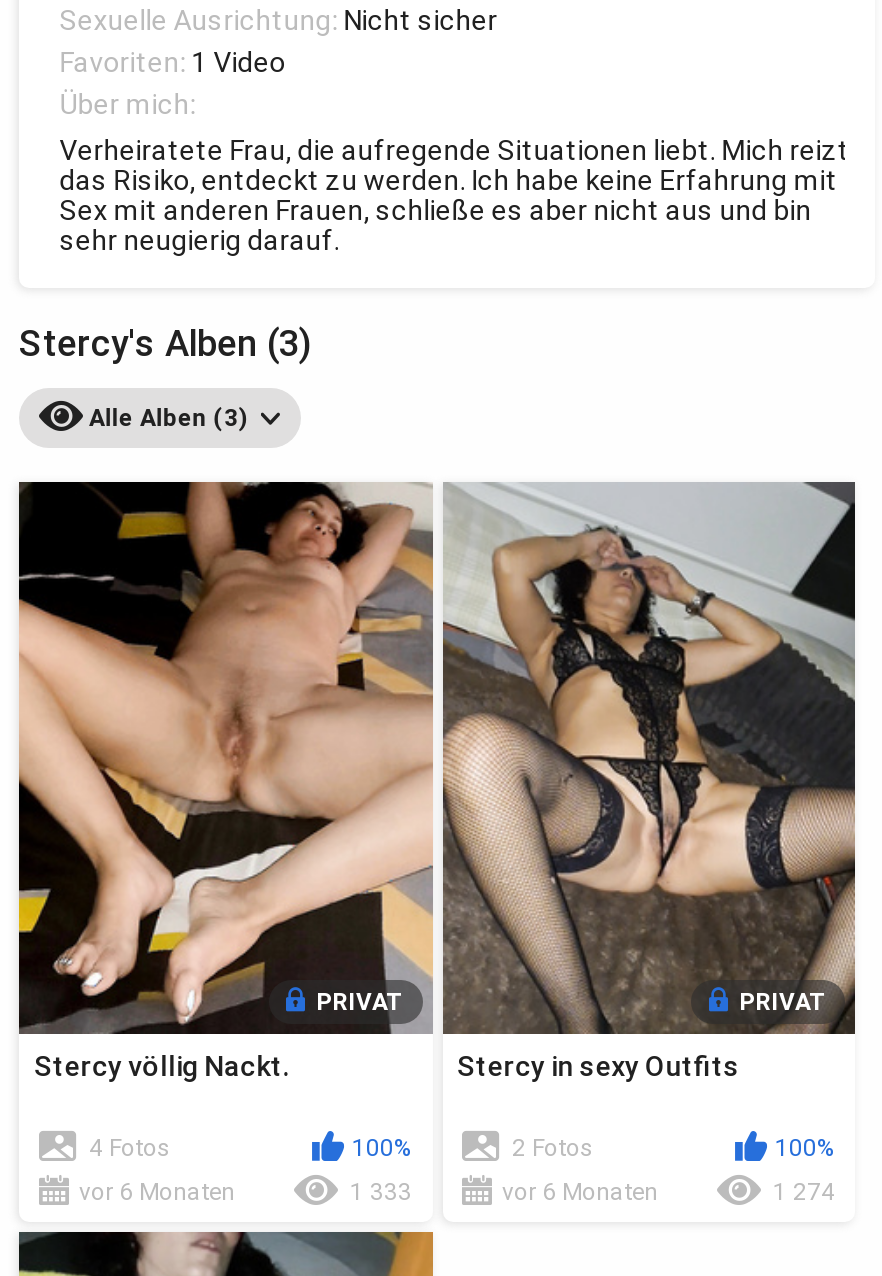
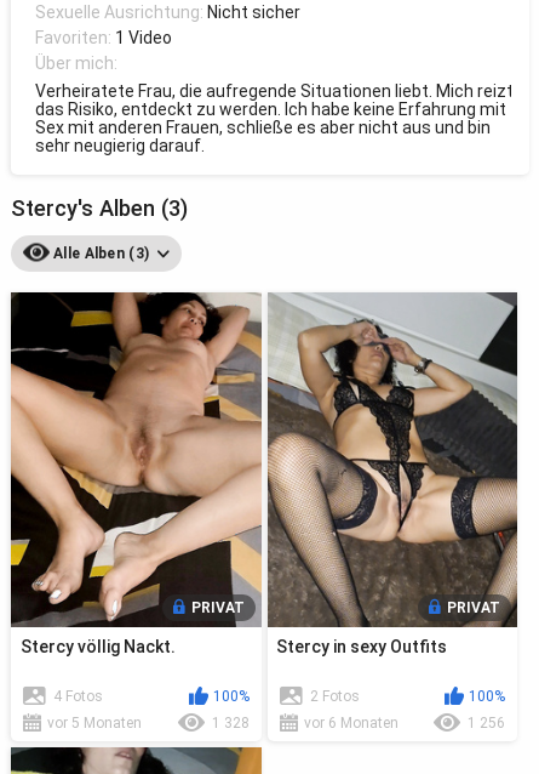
- vor 6 Monaten
+ vor 5 Monaten

- 1 333
+ 1 328

- 1 274
+ 1 256
